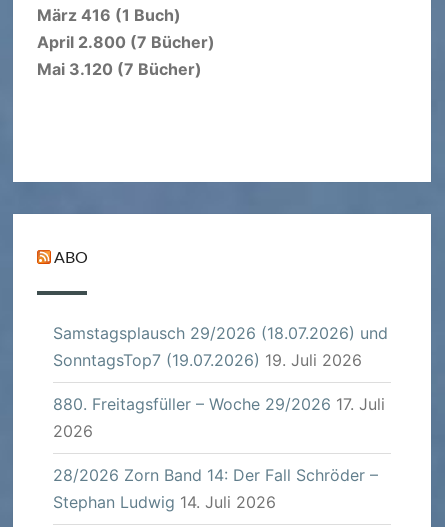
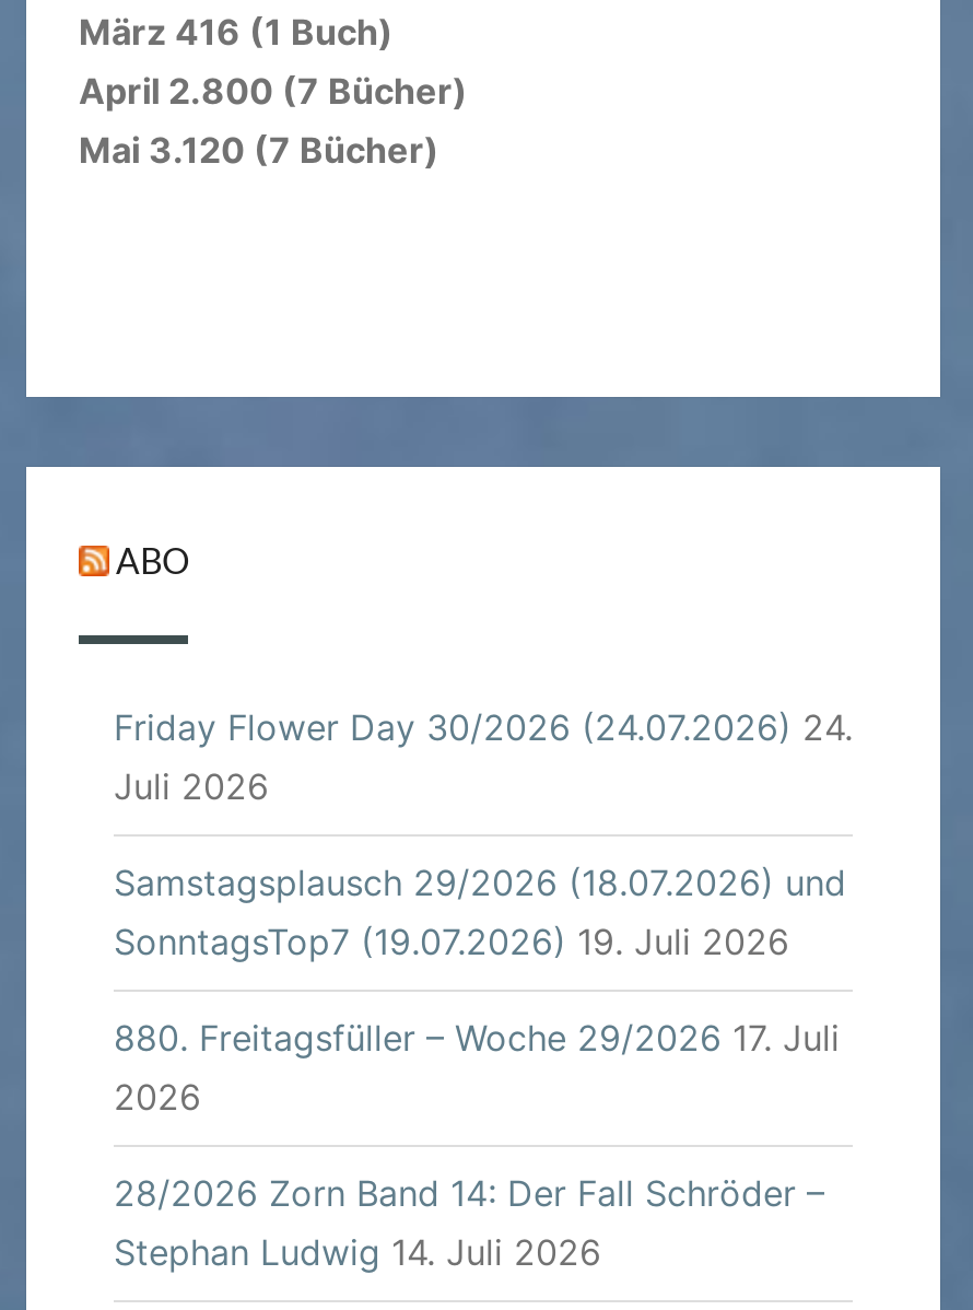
+ Friday Flower Day 30/2026 (24.07.2026) 24.
+ Juli 2026
